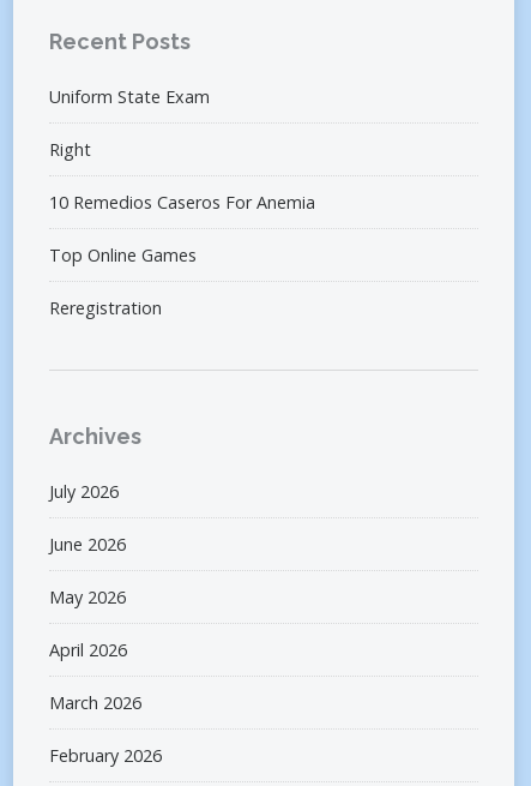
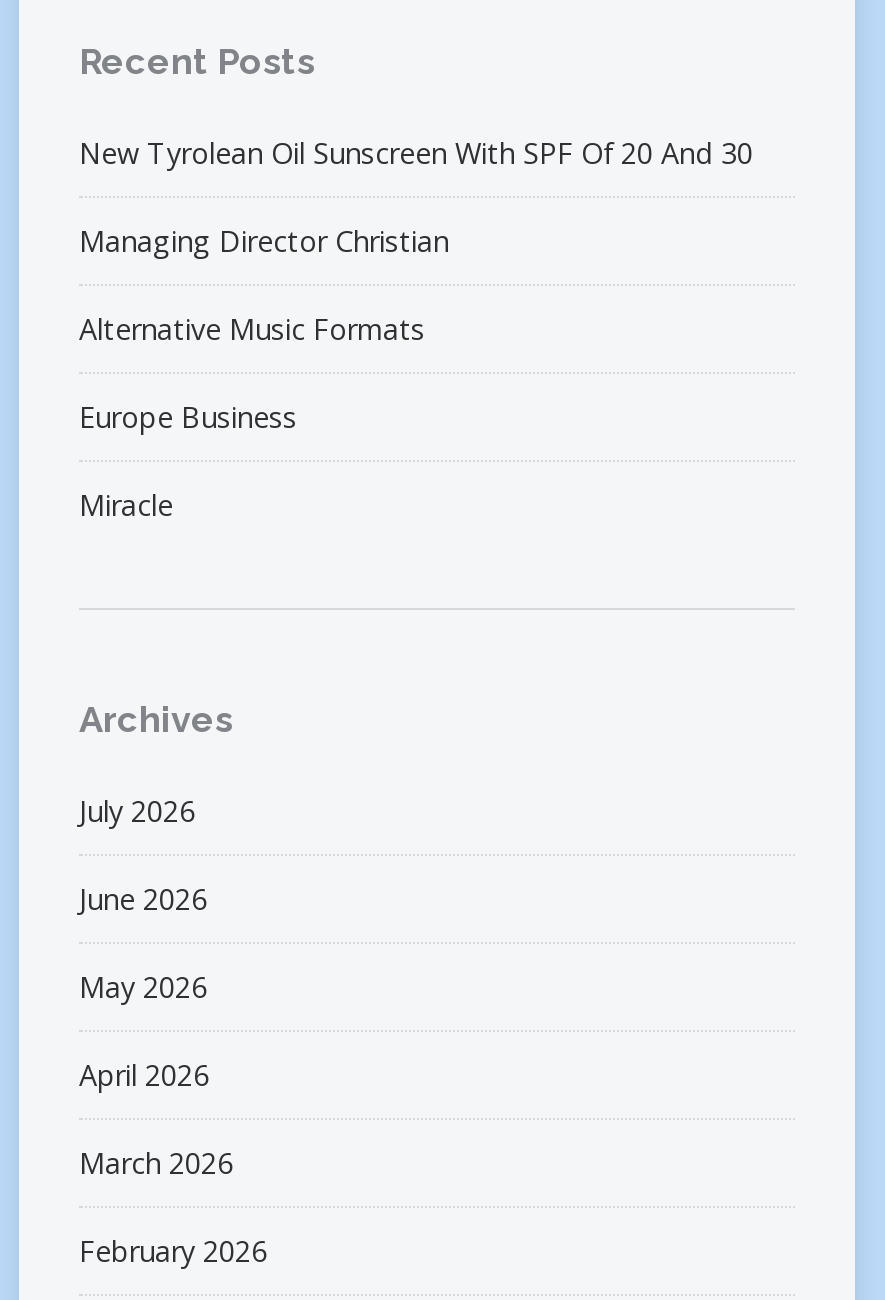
- Uniform State Exam
+ New Tyrolean Oil Sunscreen With SPF Of 20 And 30

- Right
+ Managing Director Christian

- 10 Remedios Caseros For Anemia
+ Alternative Music Formats

- Top Online Games
+ Europe Business

- Reregistration
+ Miracle
